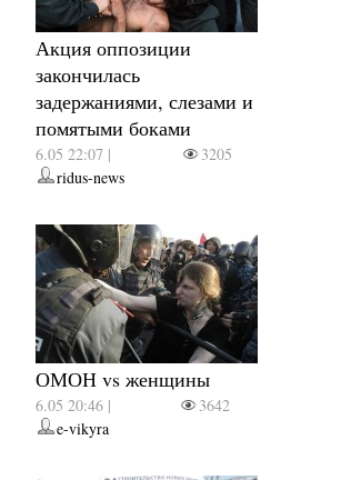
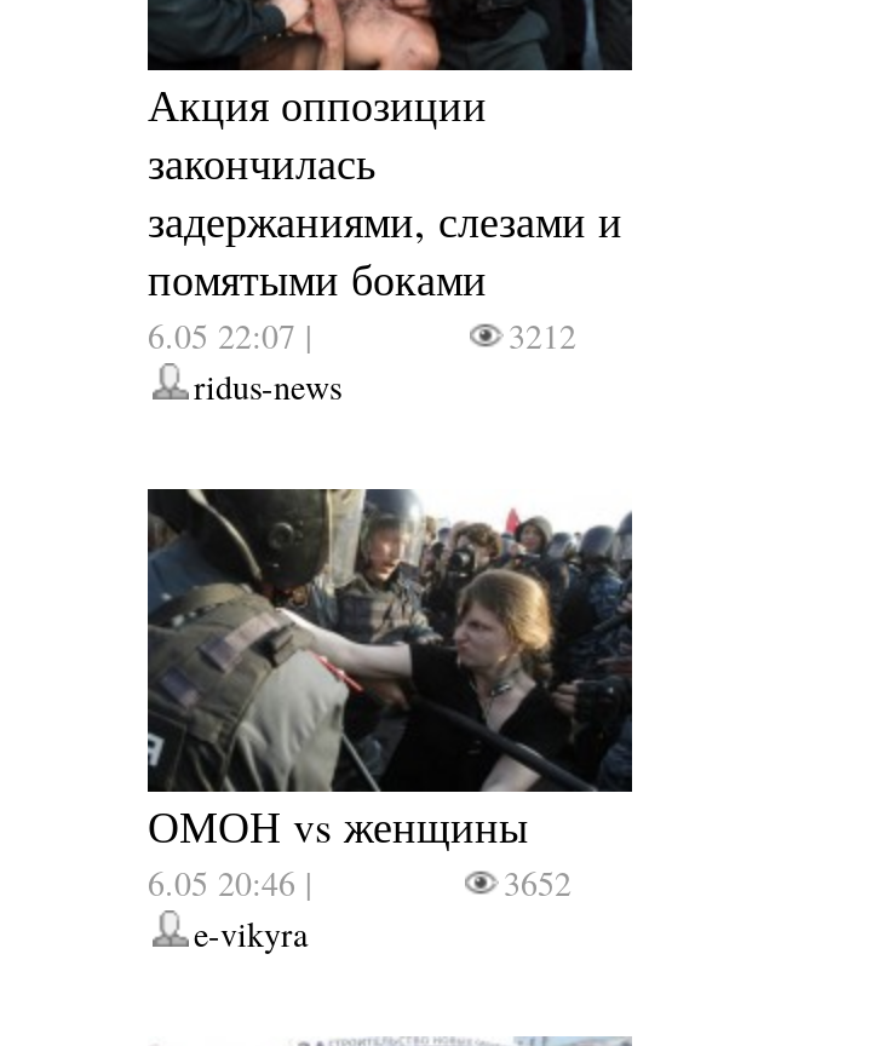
- 3205
+ 3212

- 3642
+ 3652
